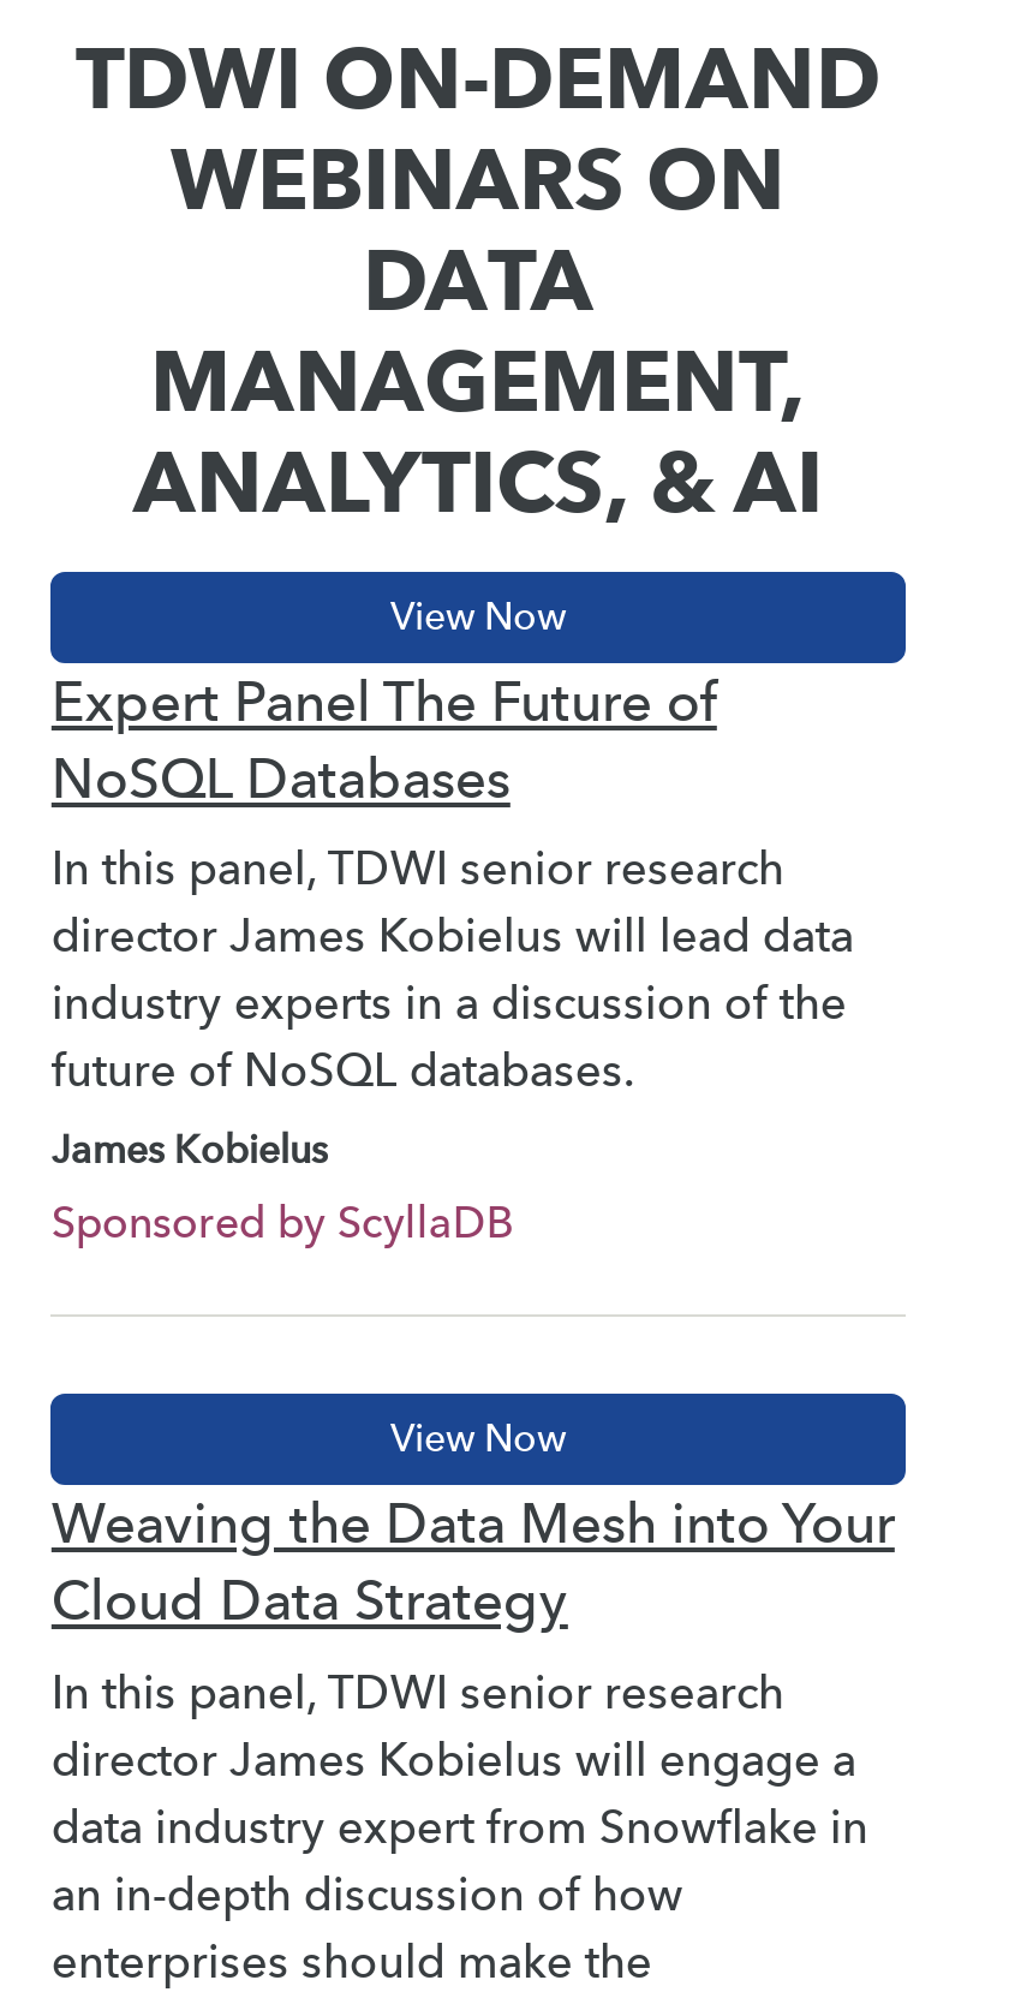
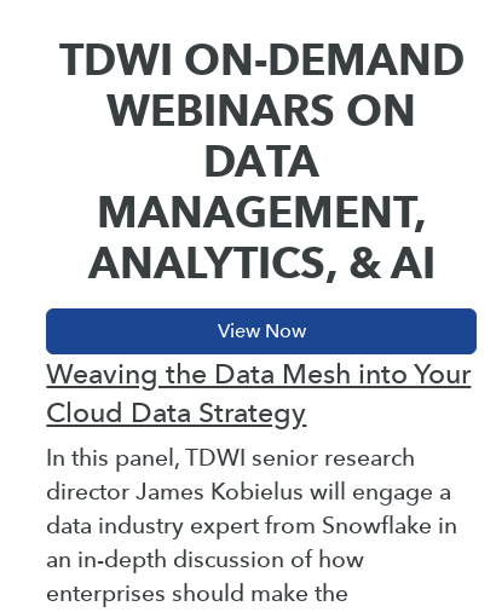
- Expert Panel The Future of
- NoSQL Databases
- In this panel, TDWI senior research
- director James Kobielus will lead data
- industry experts in a discussion of the
- future of NoSQL databases.
- James Kobielus
- Sponsored by ScyllaDB
